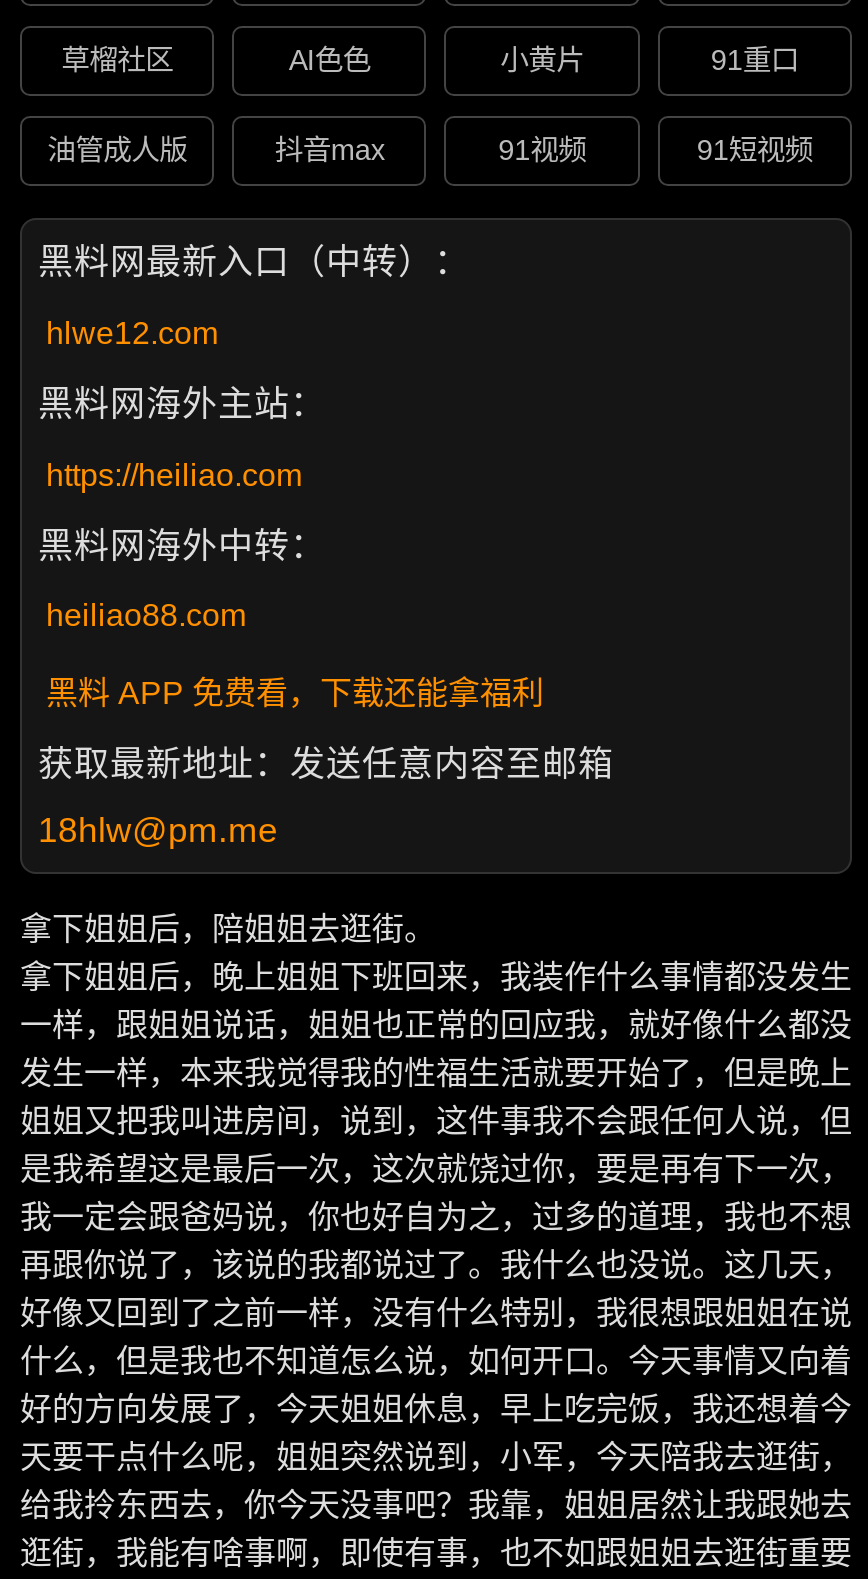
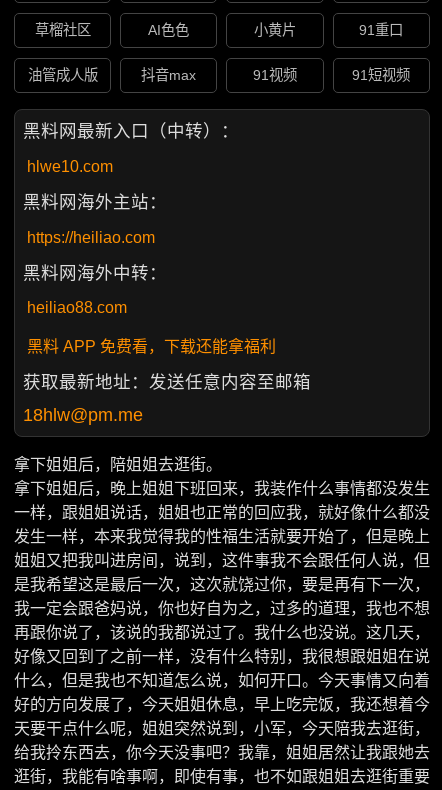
- hlwe12.com
+ hlwe10.com
